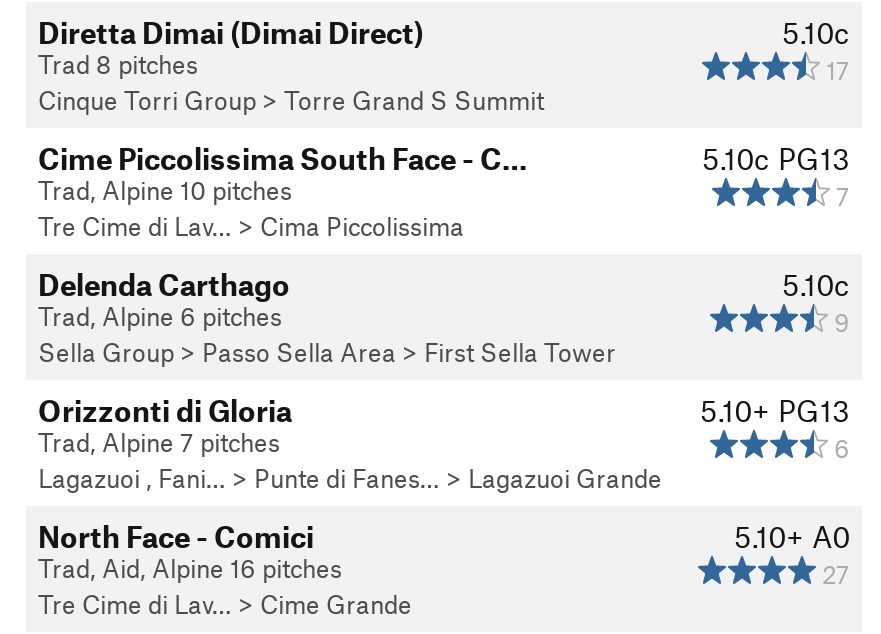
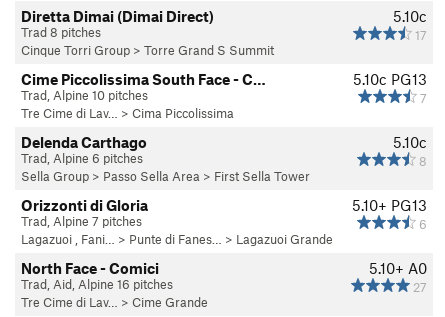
- 9
+ 8
